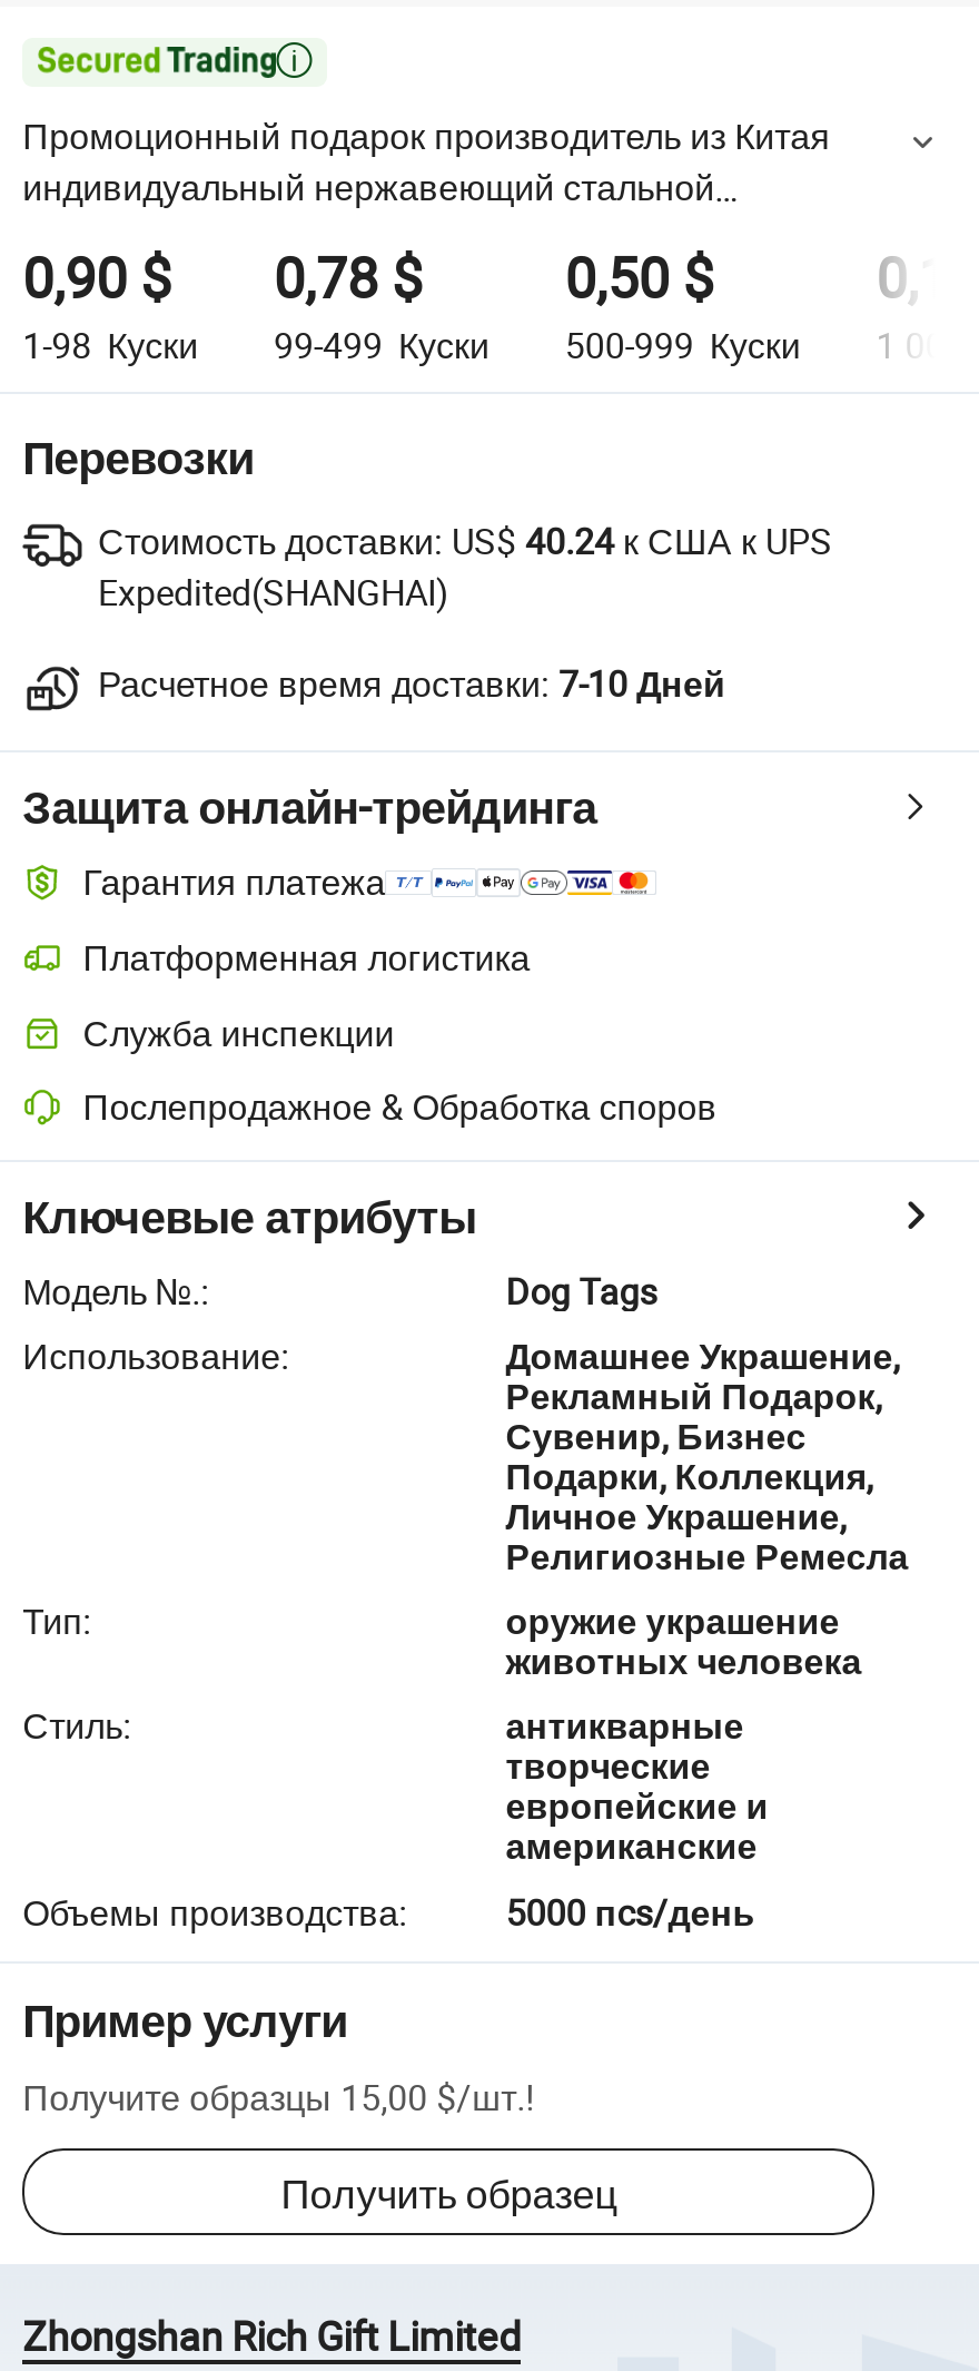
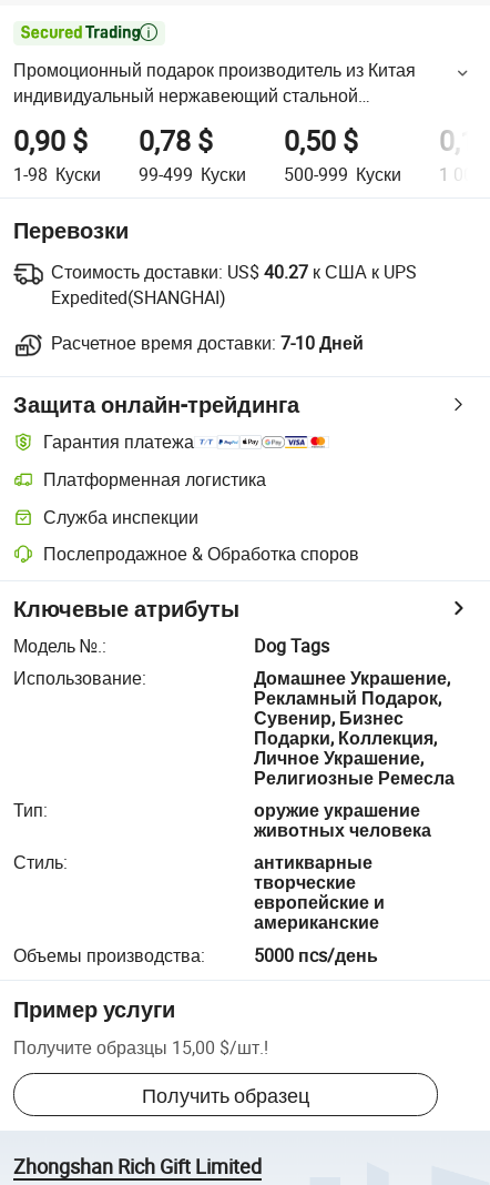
- Стоимость доставки: US$40.24 к США к UPS
+ Стоимость доставки: US$40.27 к США к UPS
